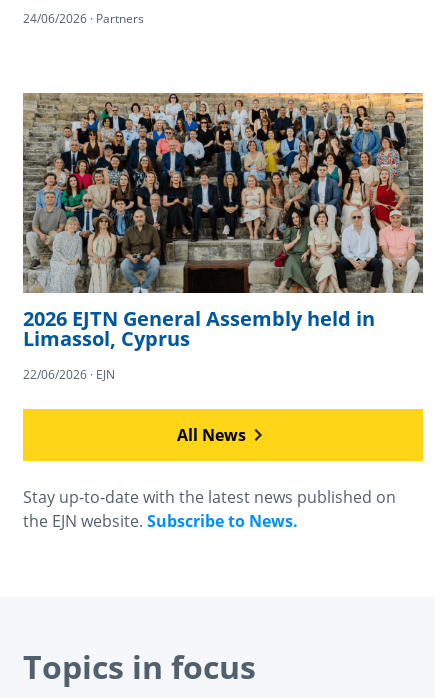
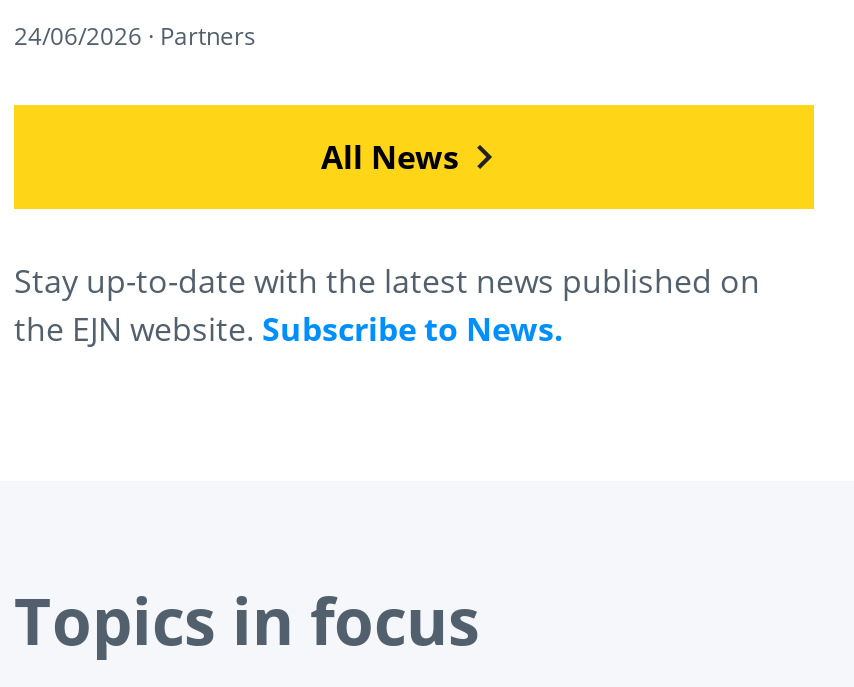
- [image]
- 2026 EJTN General Assembly held in
- Limassol, Cyprus
- 22/06/2026 · EJN
